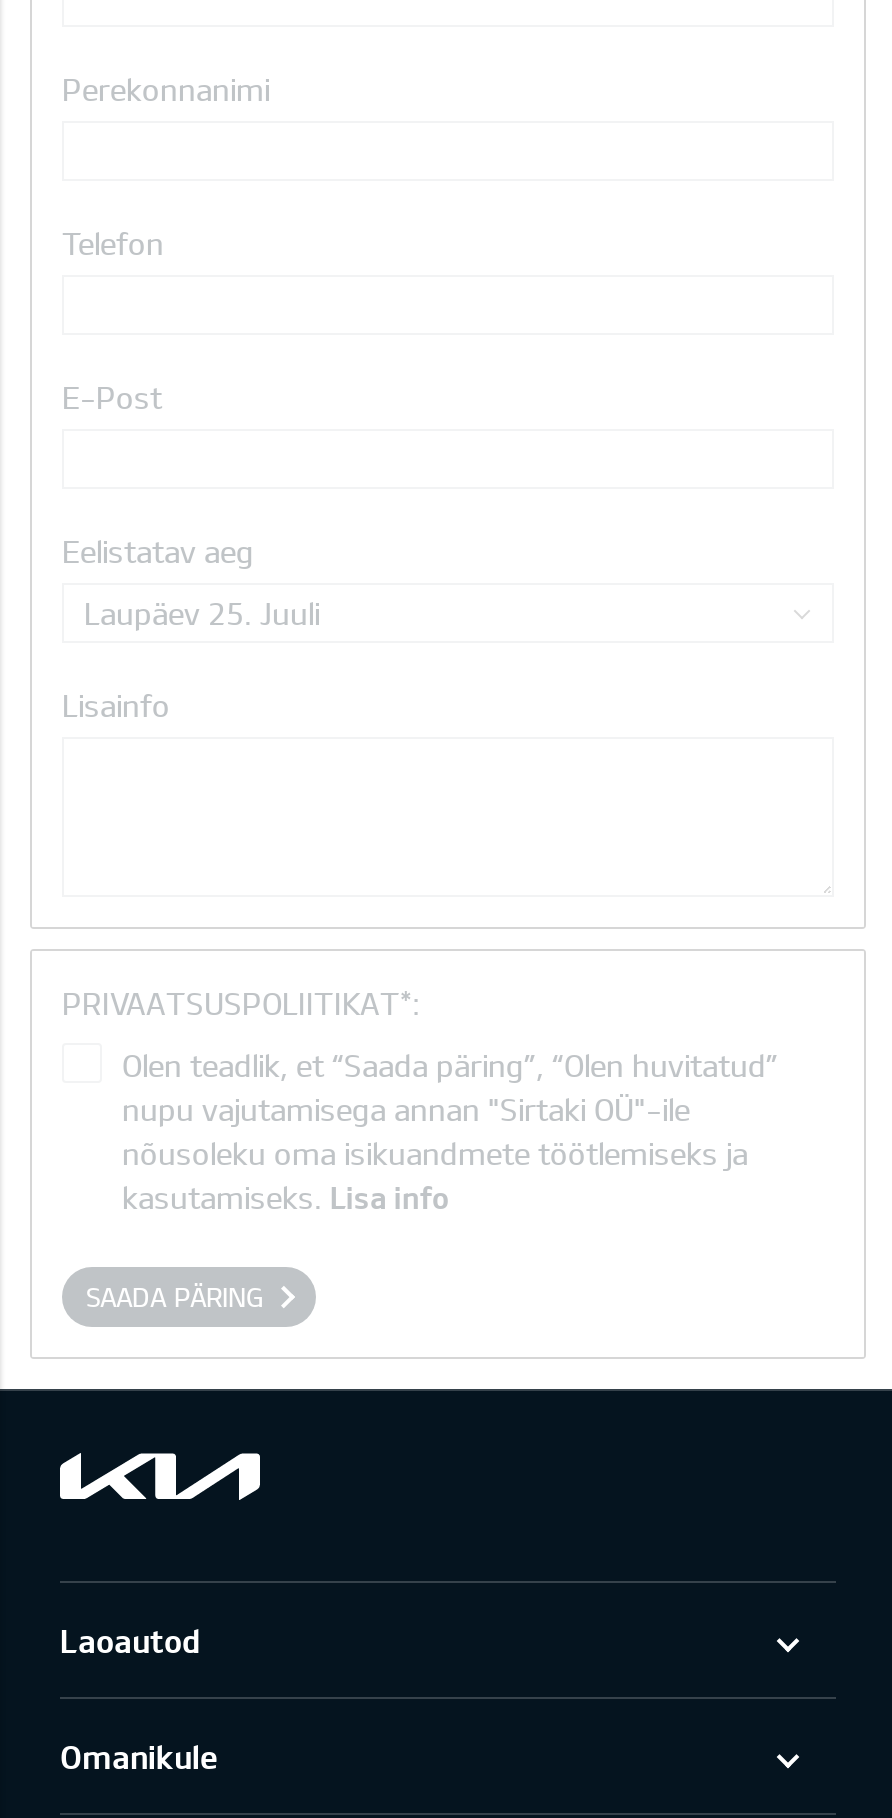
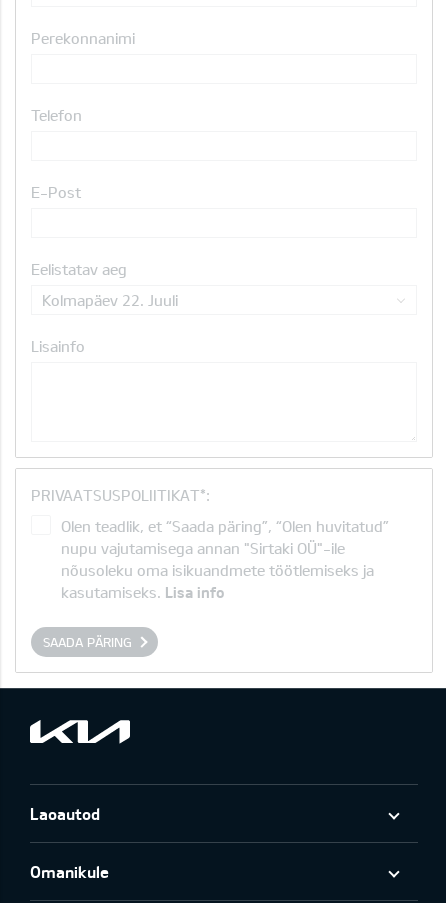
- Laupäev 25. Juuli
+ Kolmapäev 22. Juuli
